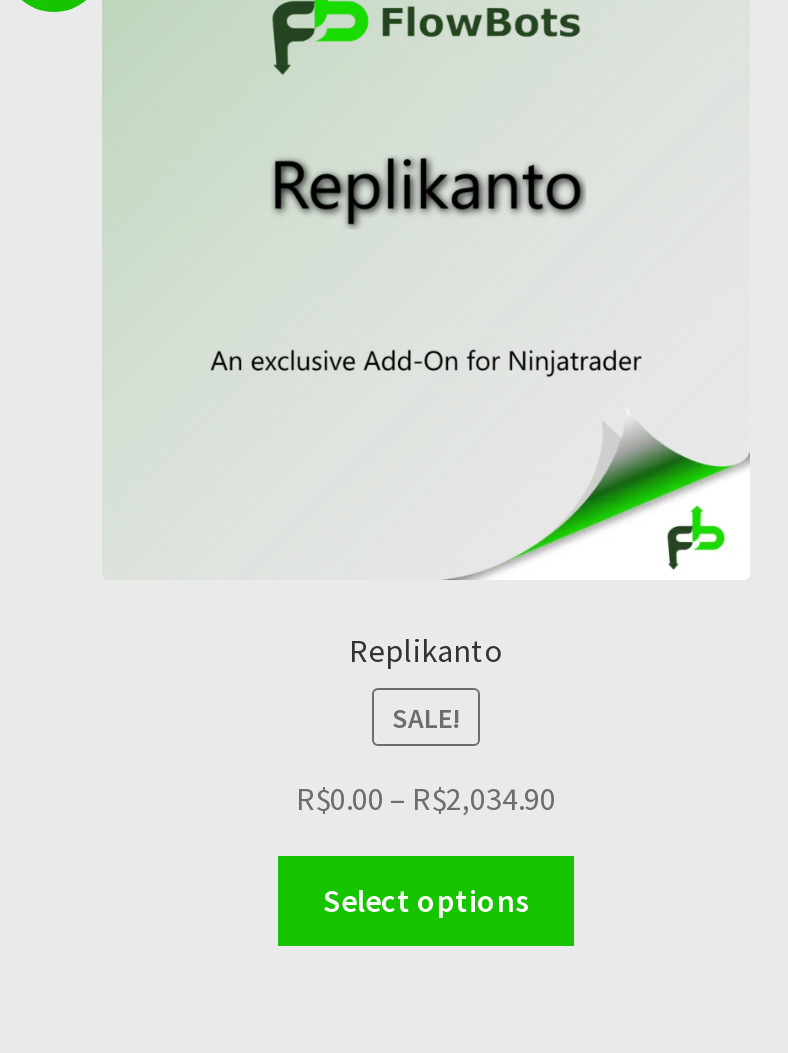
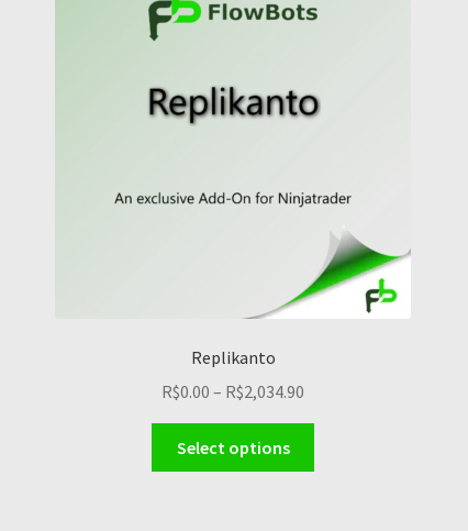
- SALE!
